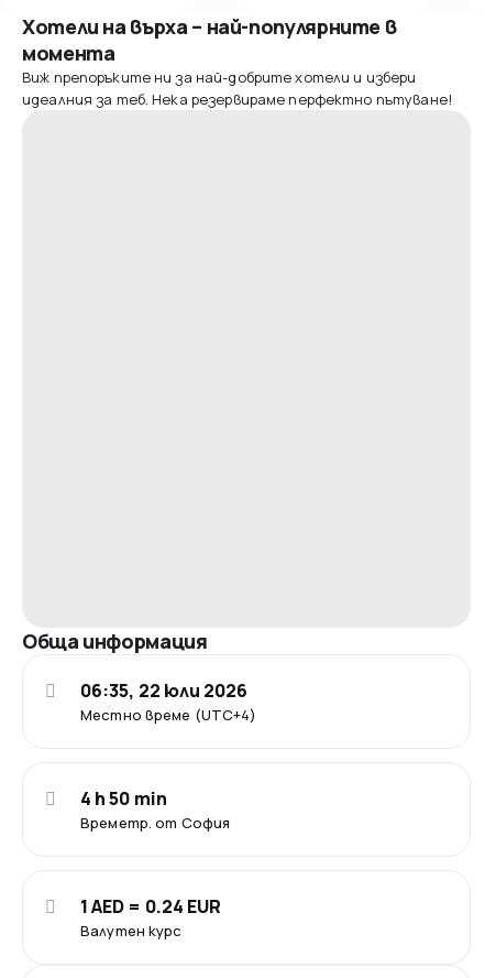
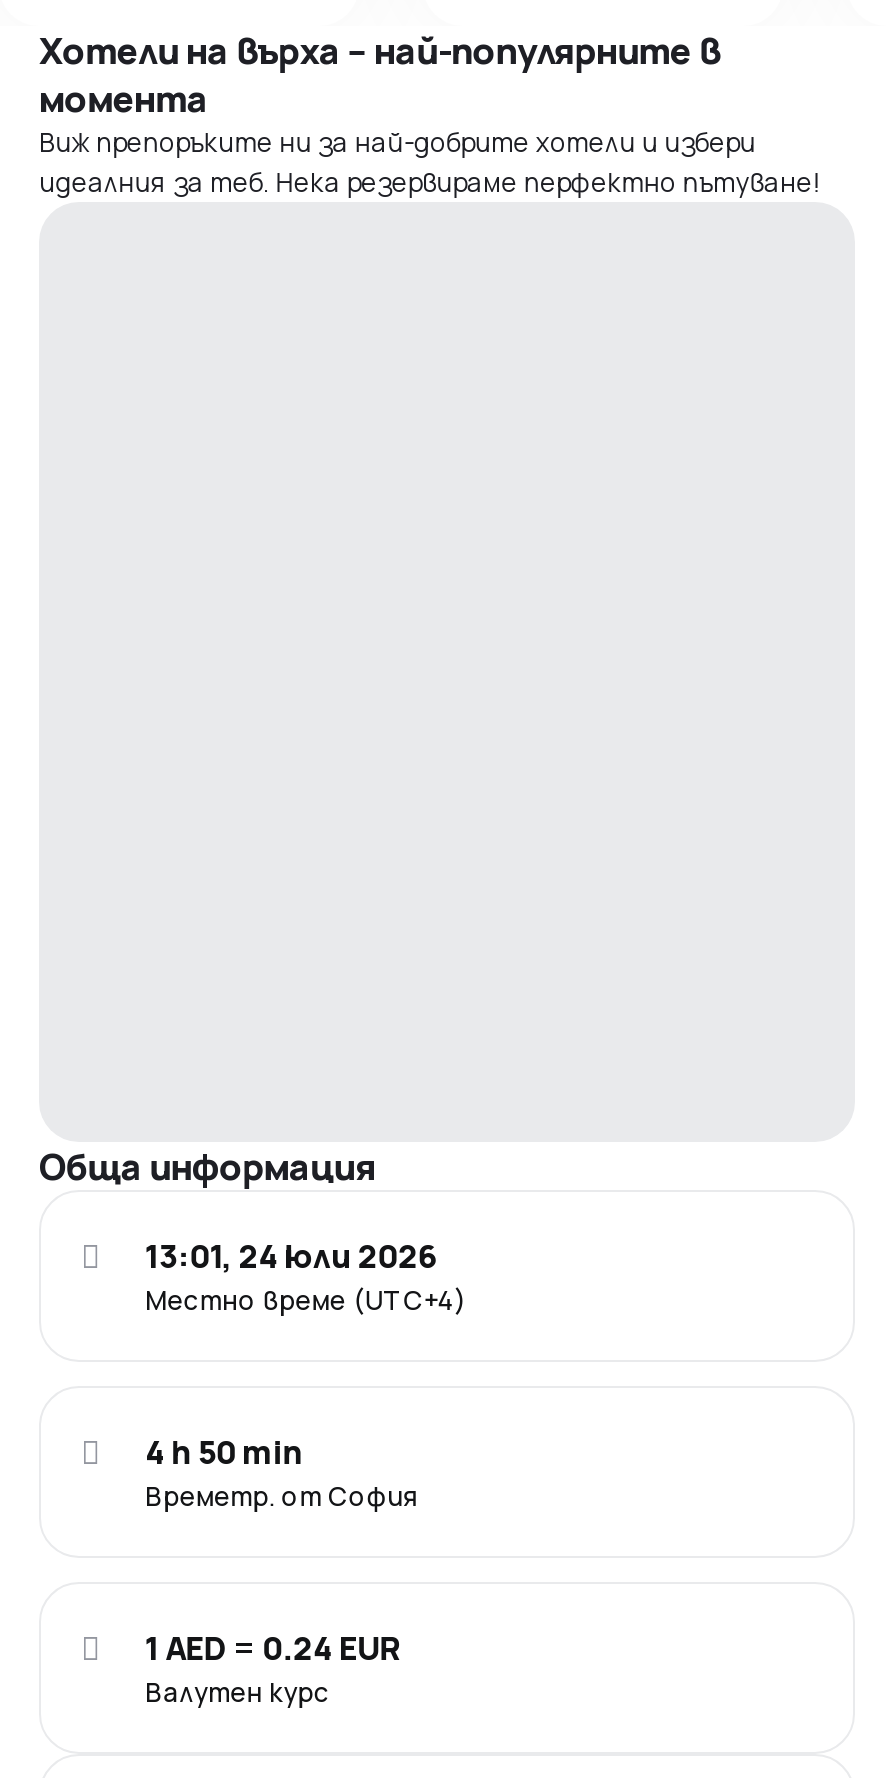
- 06:35, 22 юли 2026
+ 13:01, 24 юли 2026
